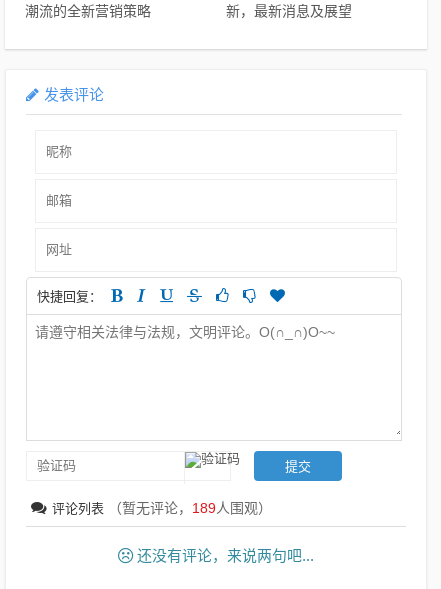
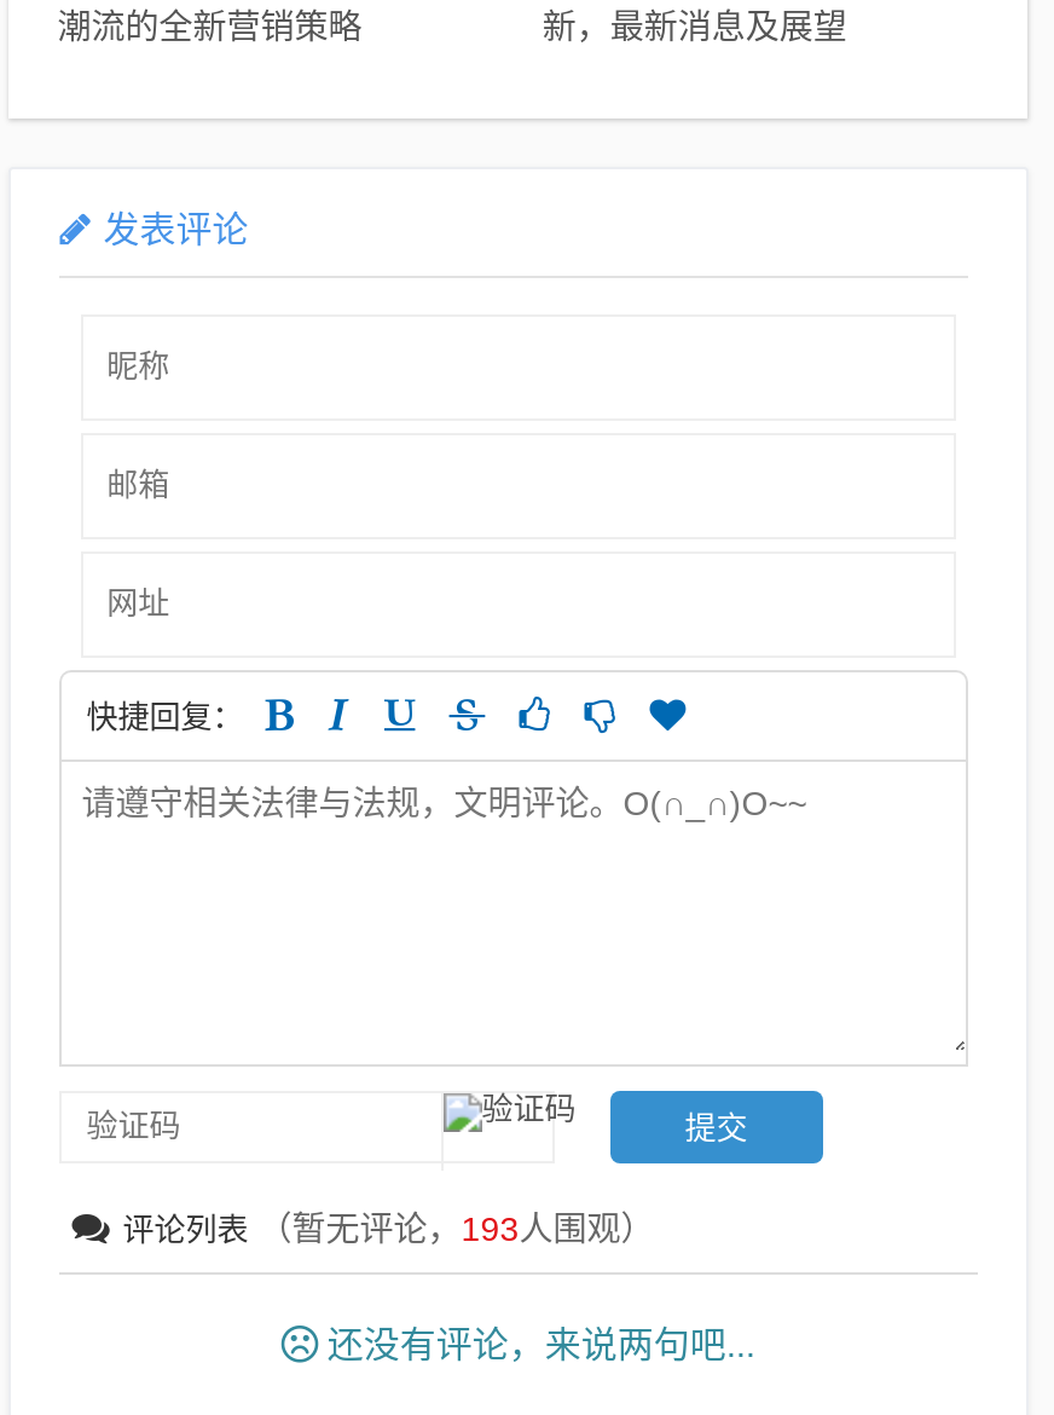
- 评论列表（暂无评论，189人围观）
+ 评论列表（暂无评论，193人围观）
